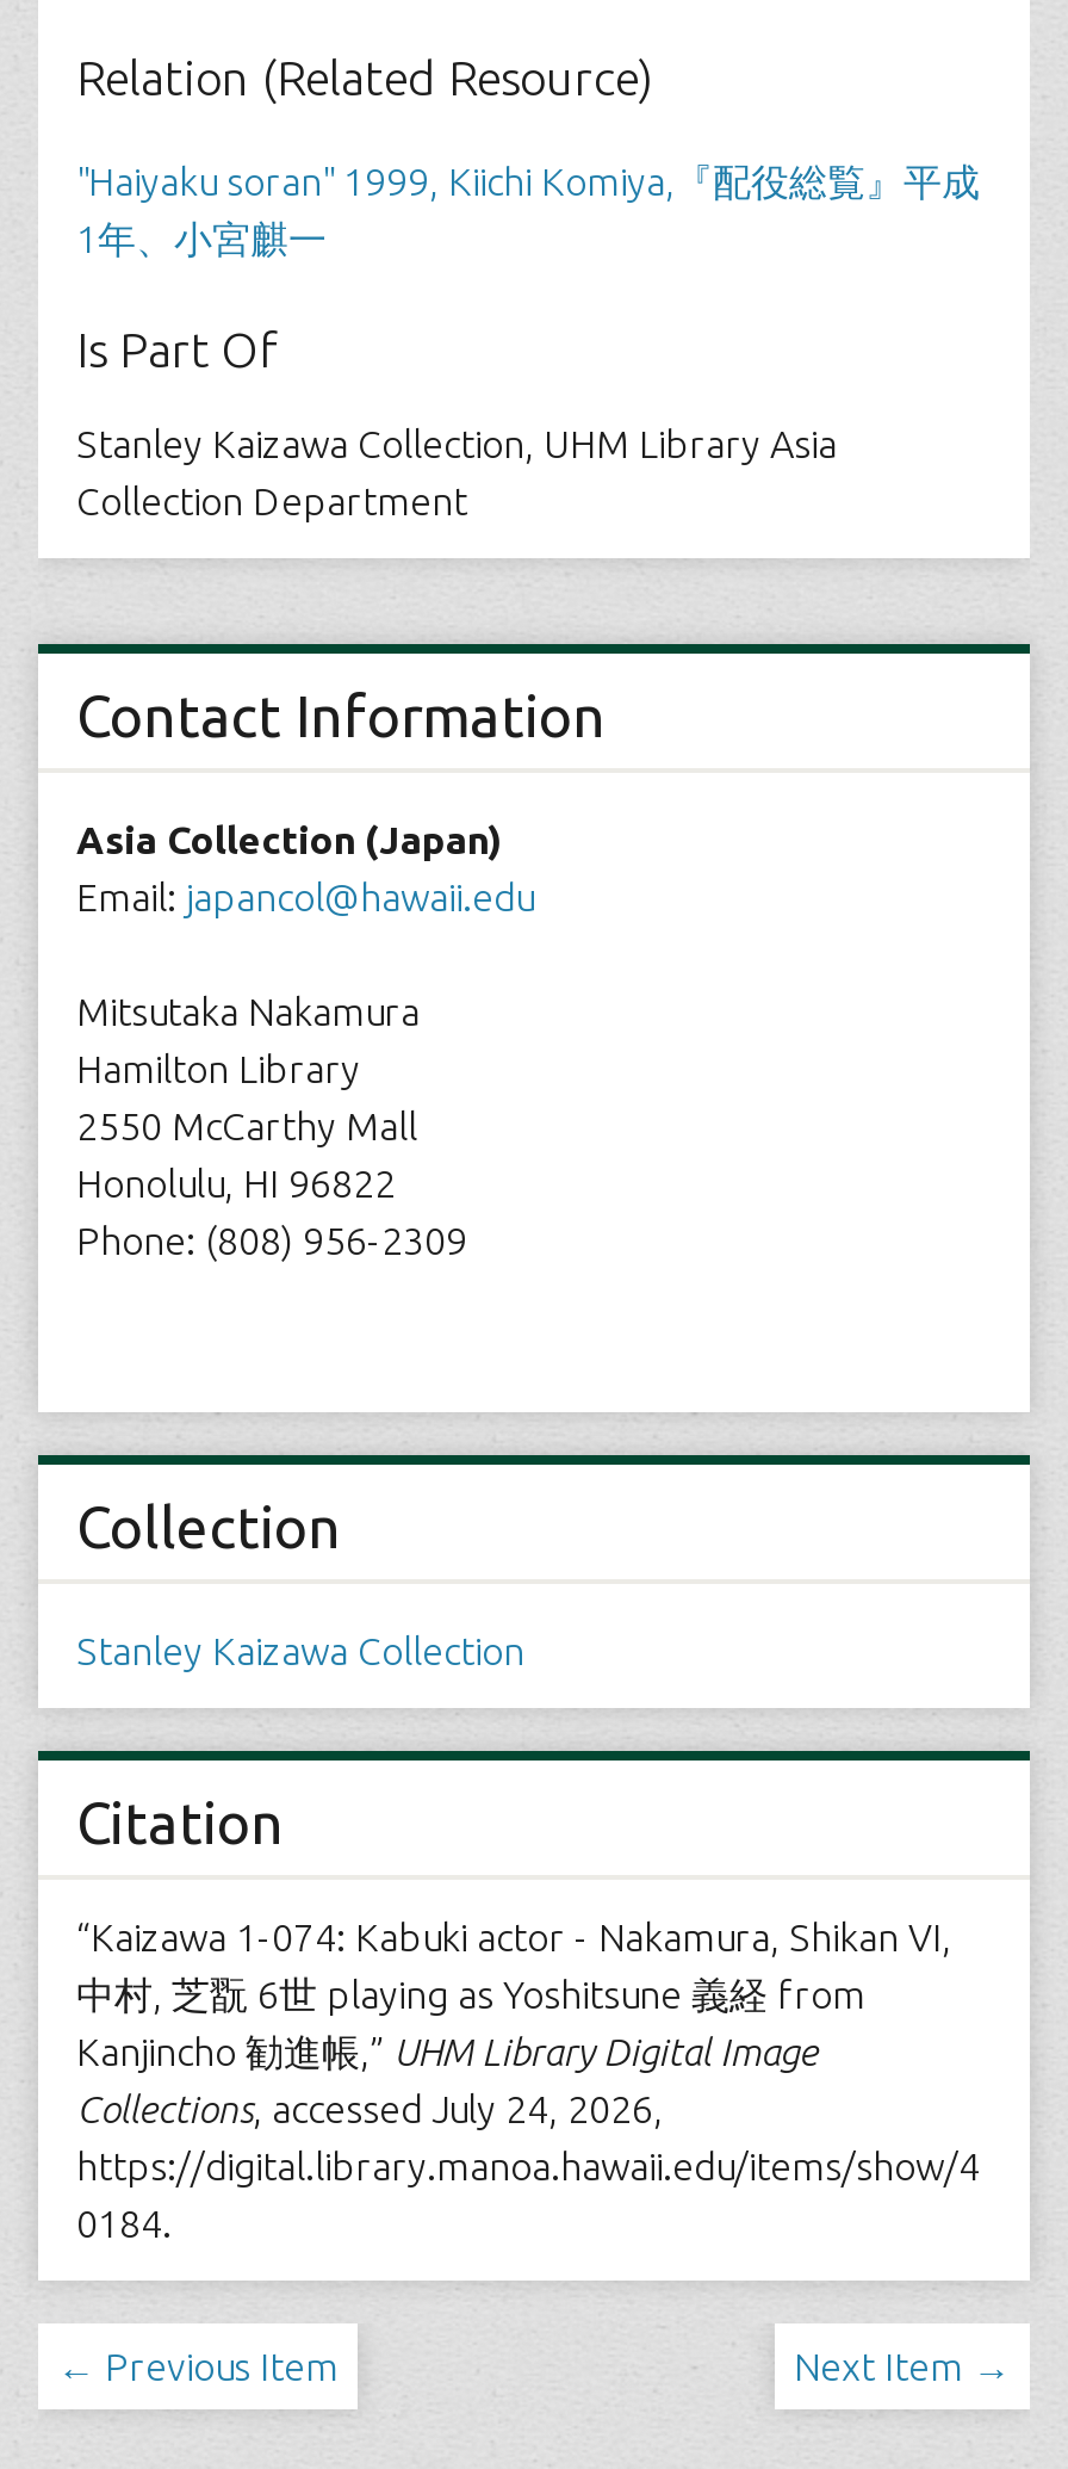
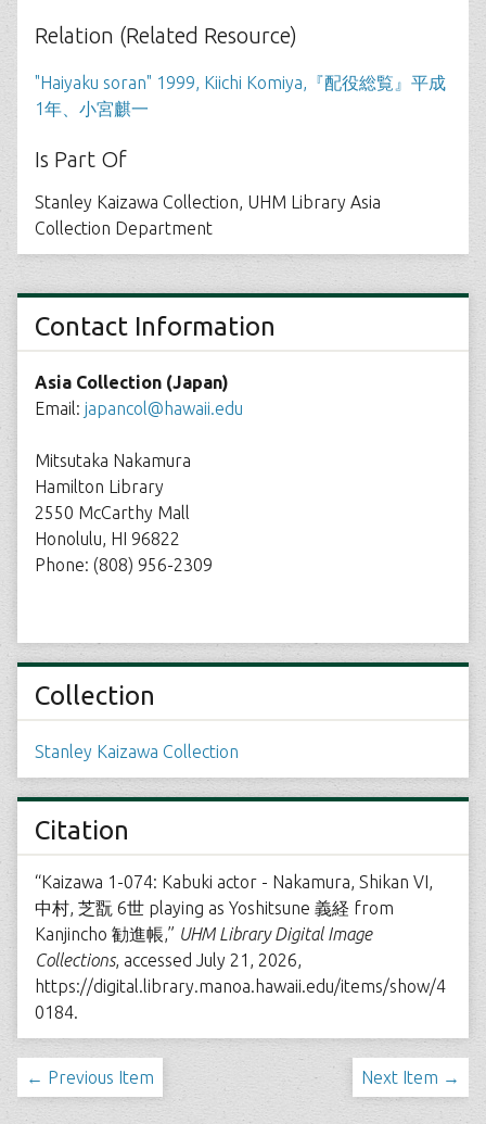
- Collections, accessed July 24, 2026,
+ Collections, accessed July 21, 2026,
